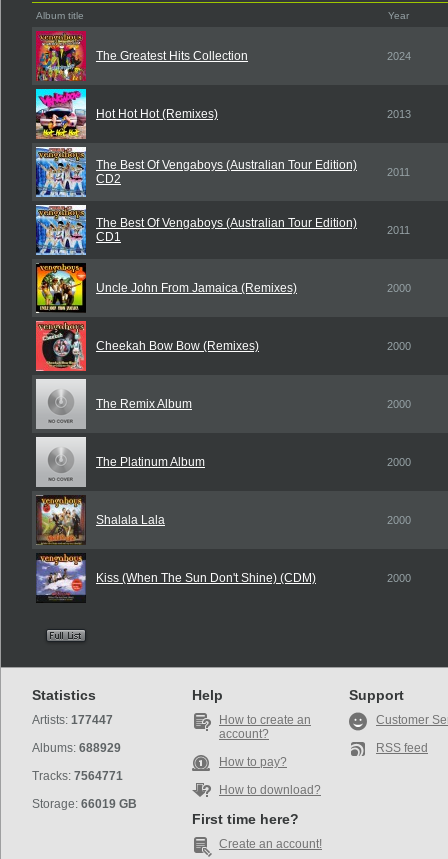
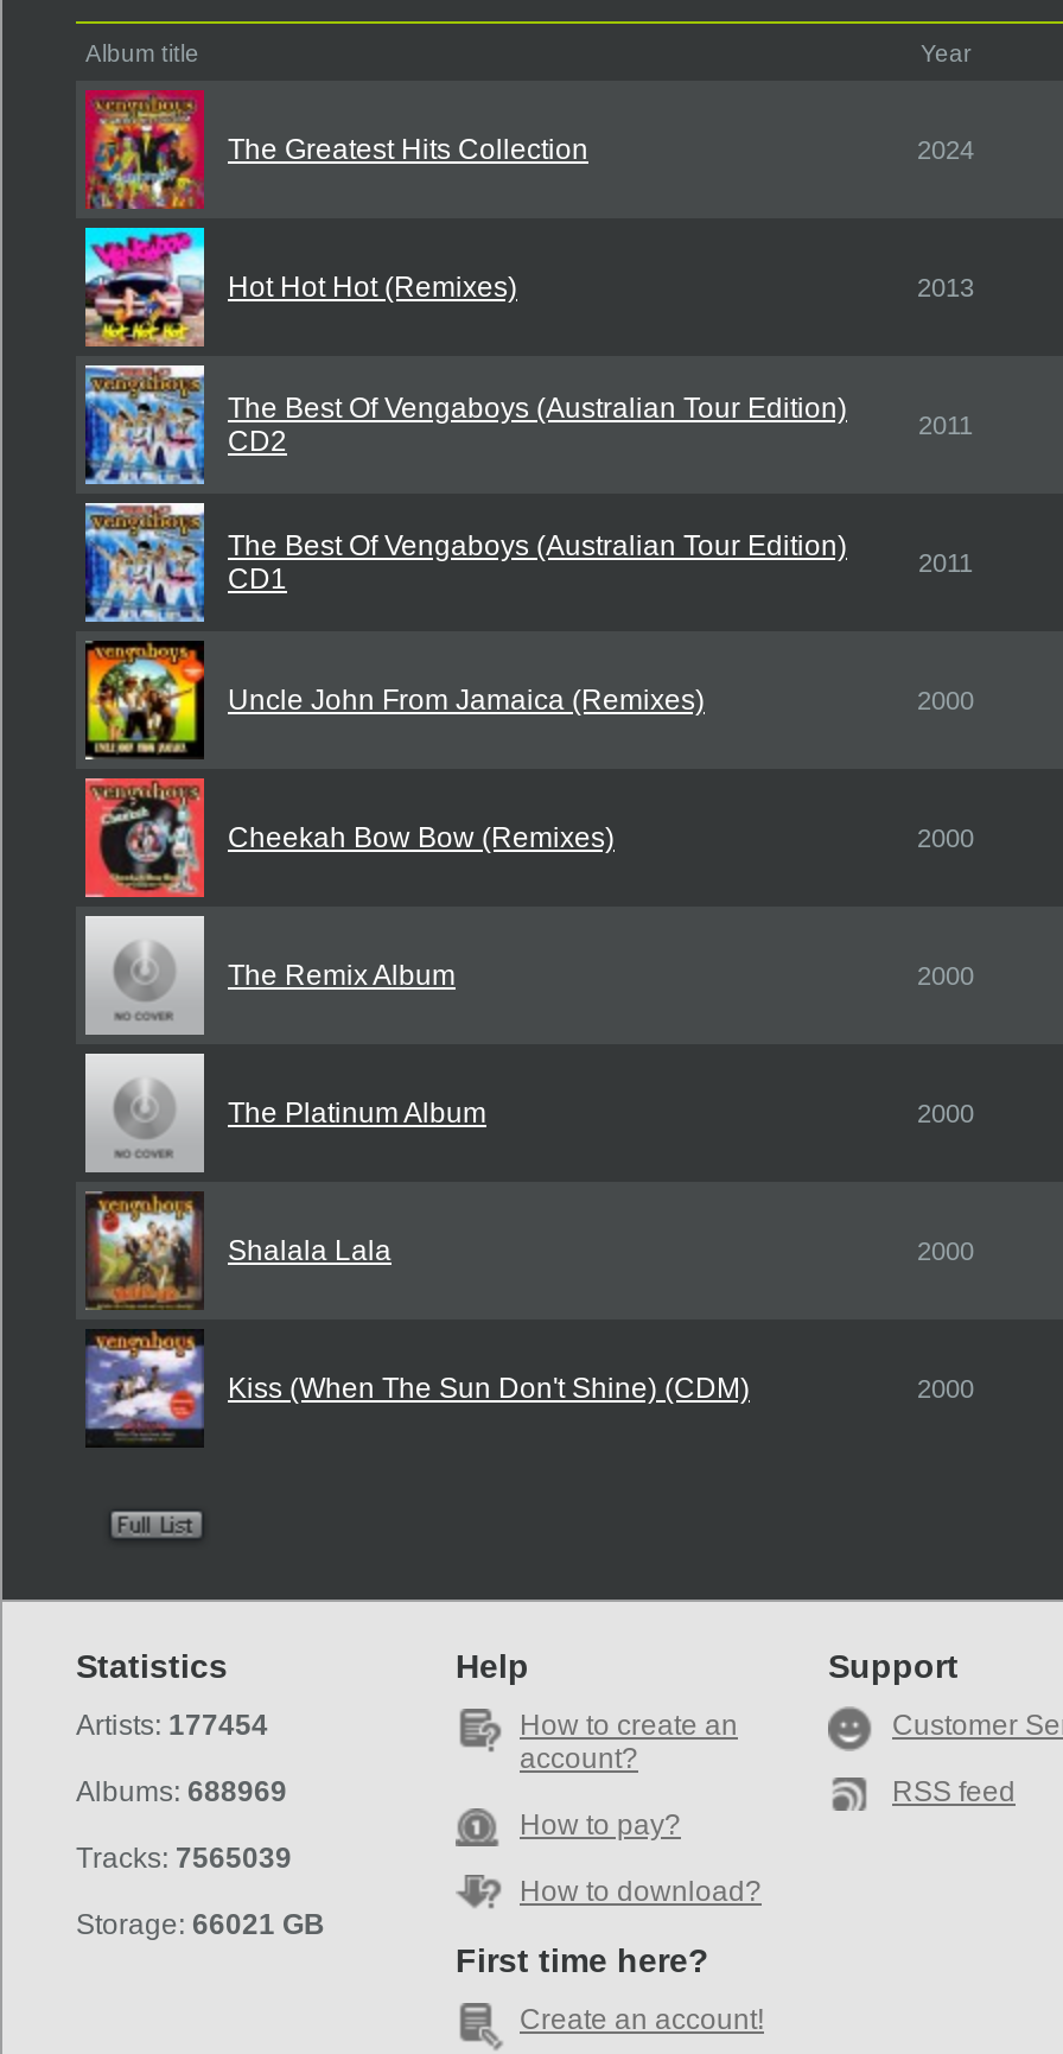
- Artists: 177447
+ Artists: 177454

- Albums: 688929
+ Albums: 688969

- Tracks: 7564771
+ Tracks: 7565039

- Storage: 66019 GB
+ Storage: 66021 GB
